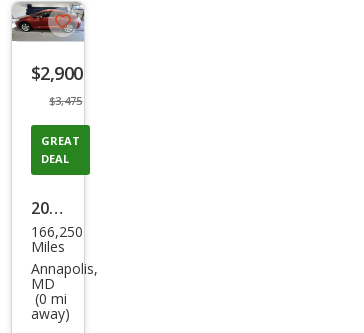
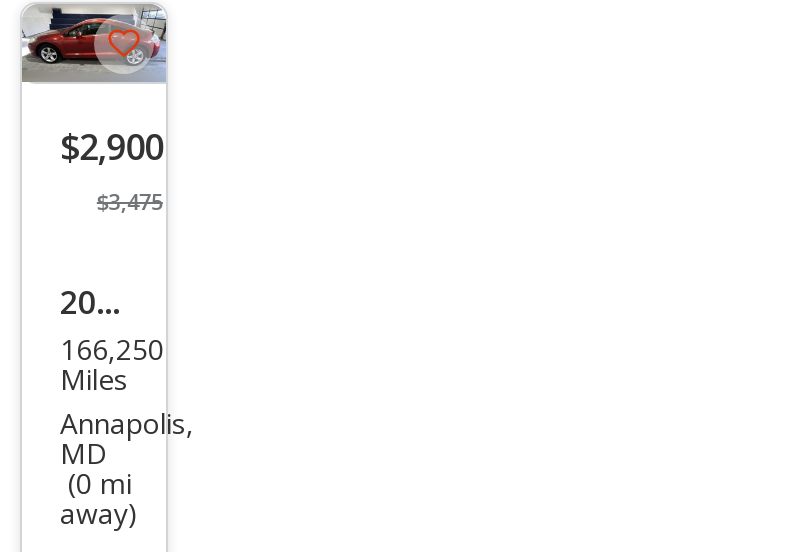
- GREAT
- DEAL
